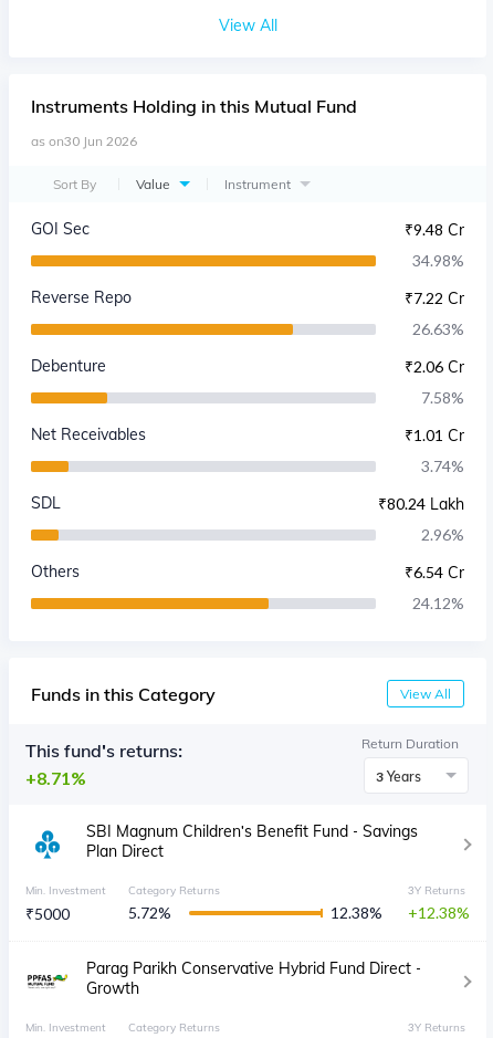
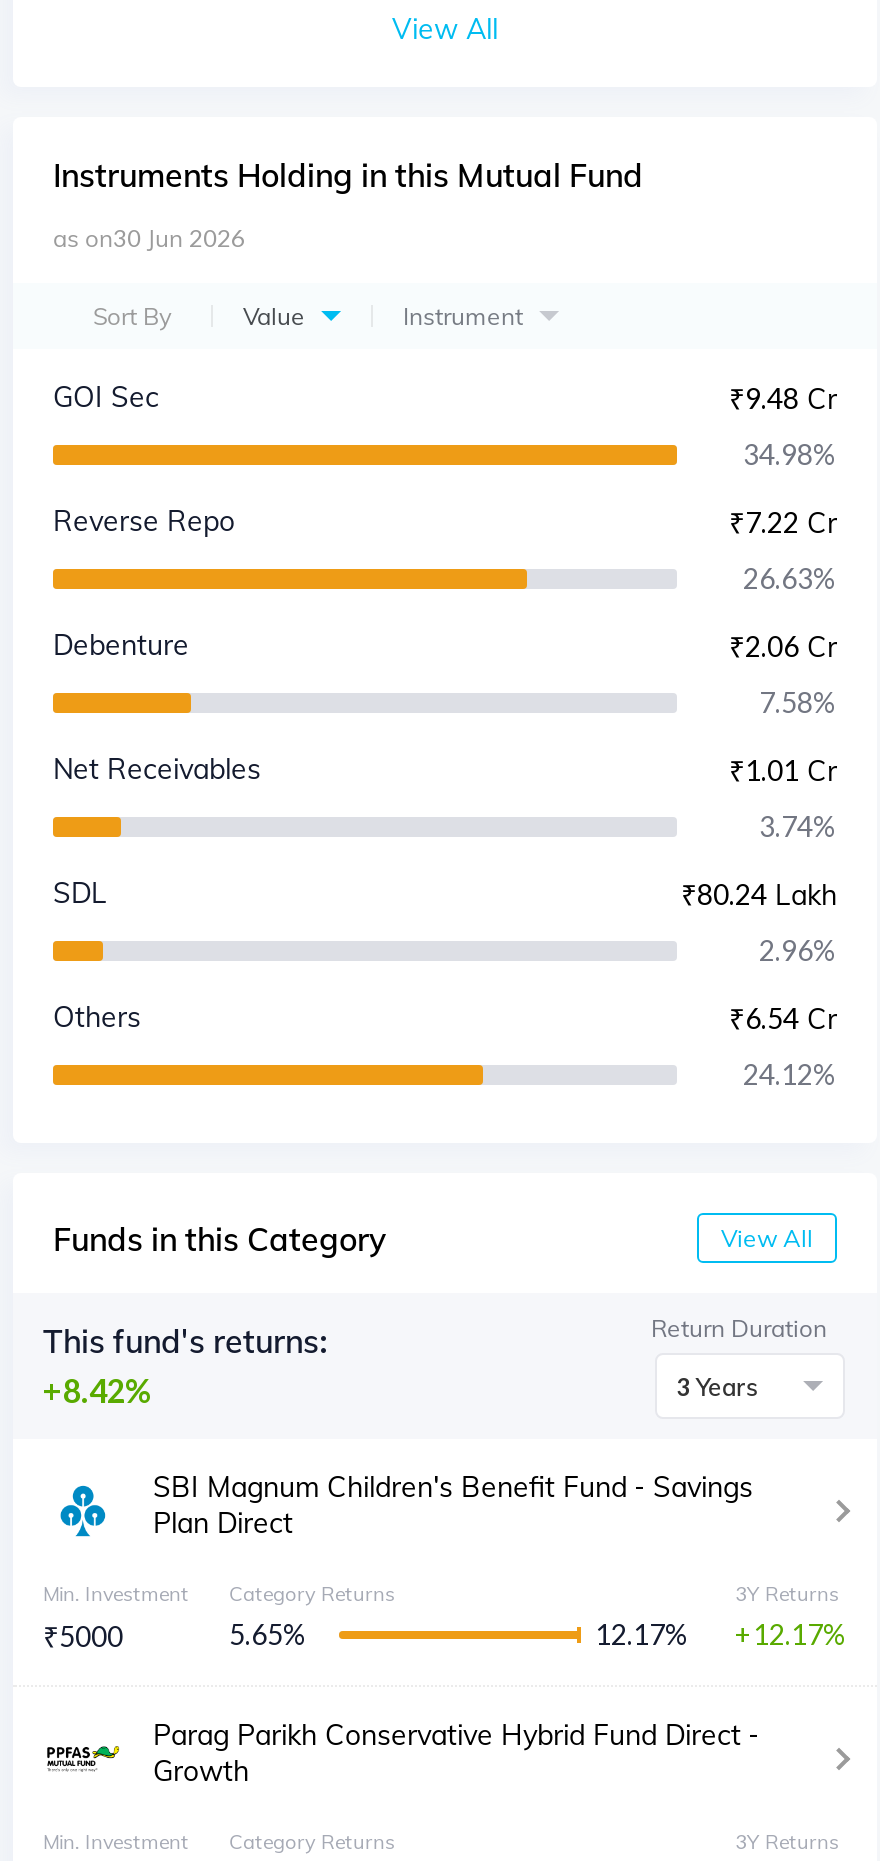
- 8.71%
+ 8.42%

- 5.72%
+ 5.65%

- 12.38%
+ 12.17%

- 12.38
+ 12.17
